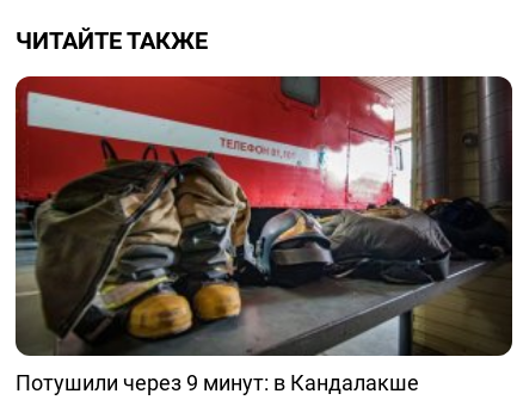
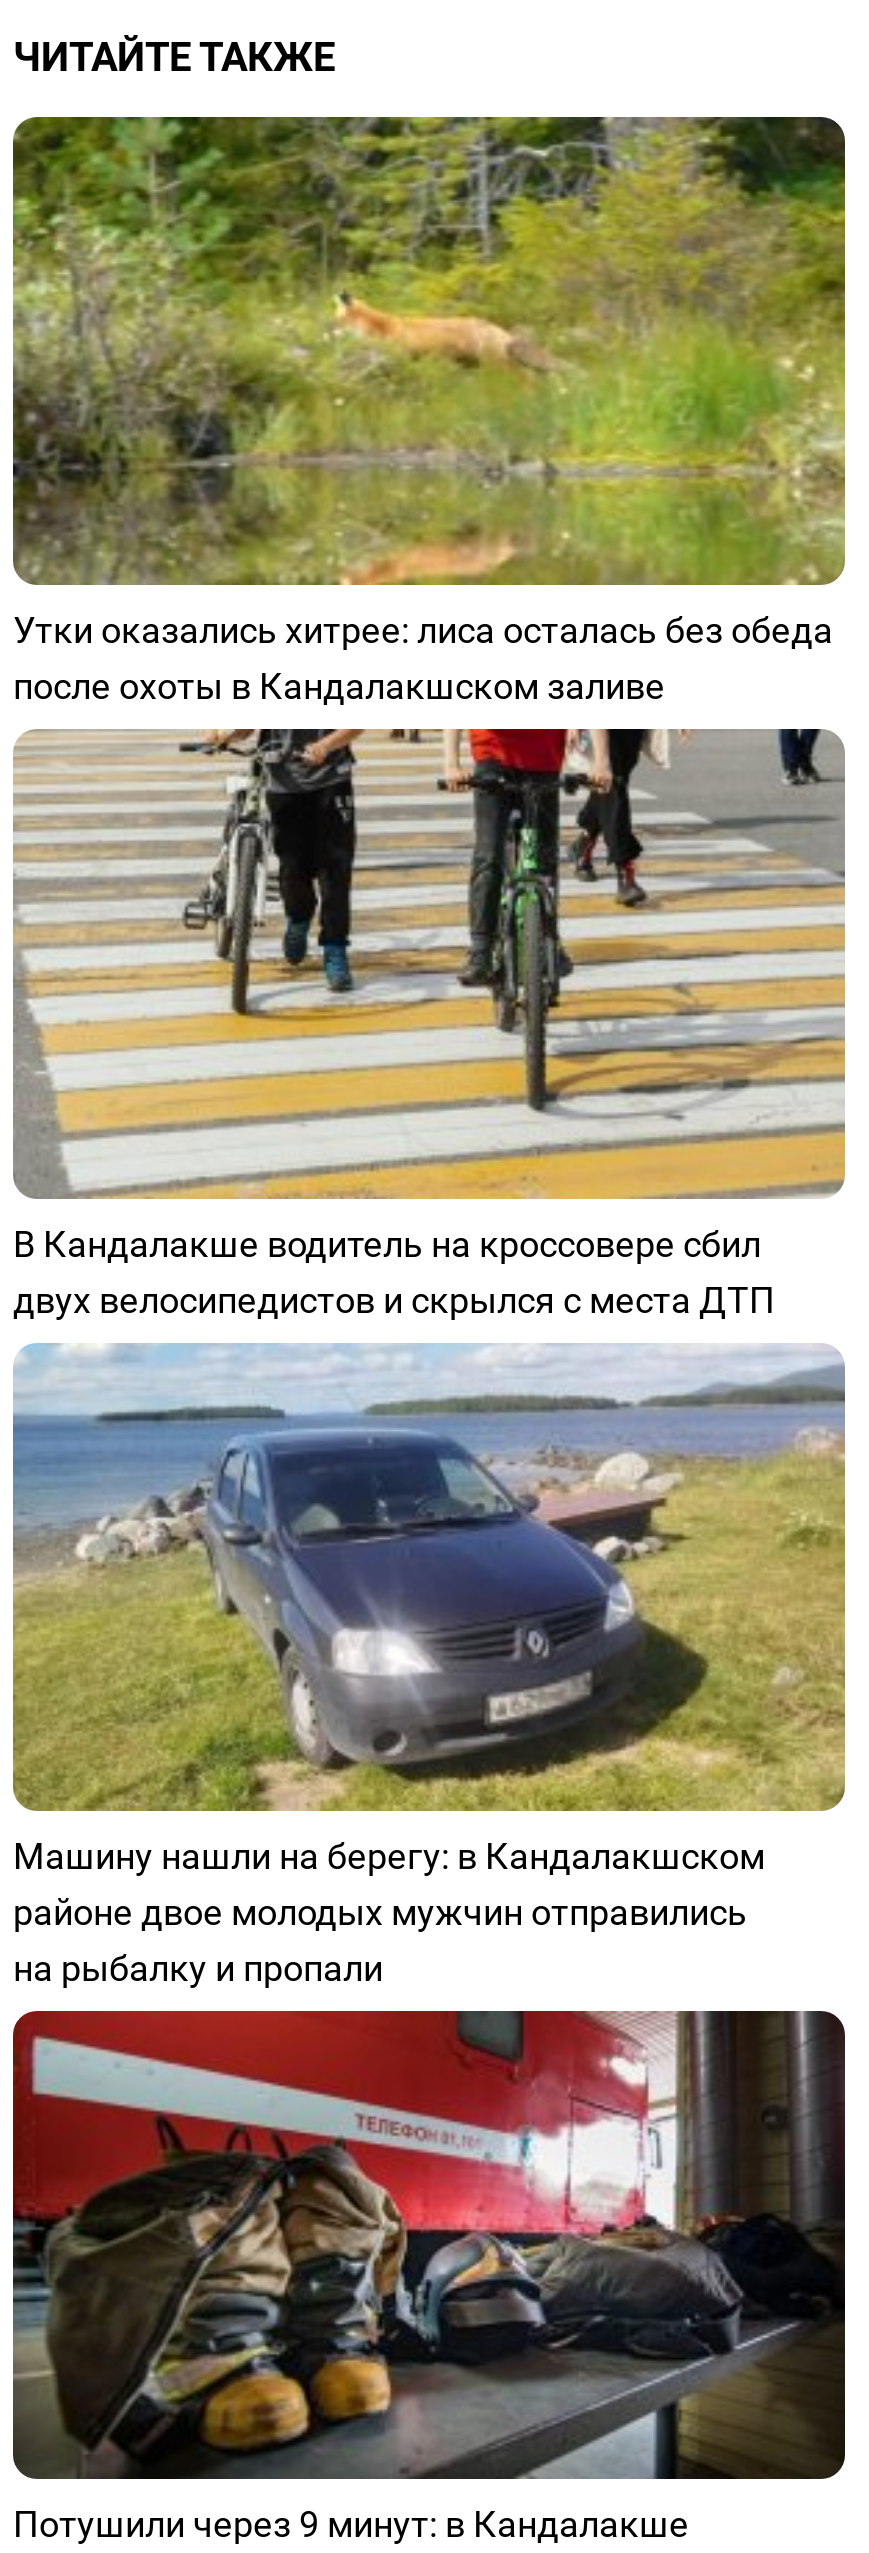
+ [image]
+ Утки оказались хитрее: лиса осталась без обеда
+ после охоты в Кандалакшском заливе

+ [image]
+ В Кандалакше водитель на кроссовере сбил
+ двух велосипедистов и скрылся с места ДТП

+ [image]
+ Машину нашли на берегу: в Кандалакшском
+ районе двое молодых мужчин отправились
+ на рыбалку и пропали
